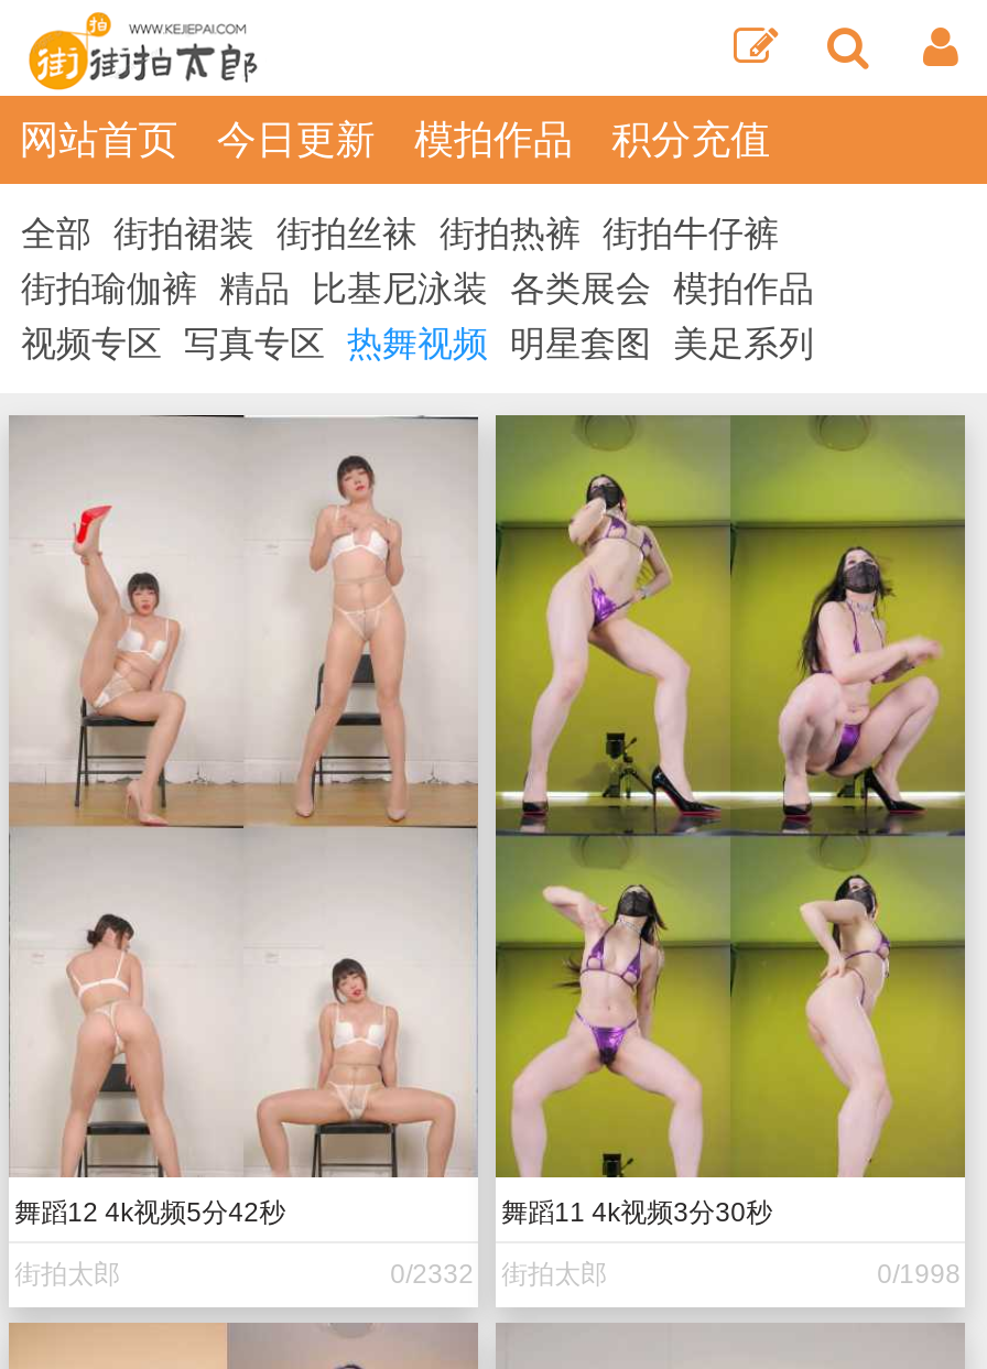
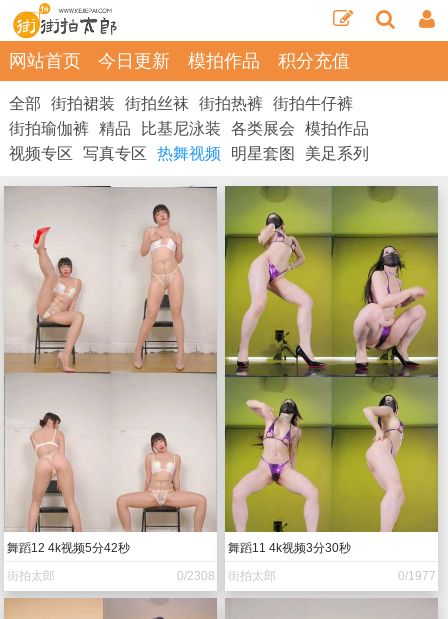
- 0/2332 街拍太郎
+ 0/2308 街拍太郎

- 0/1998
+ 0/1977
